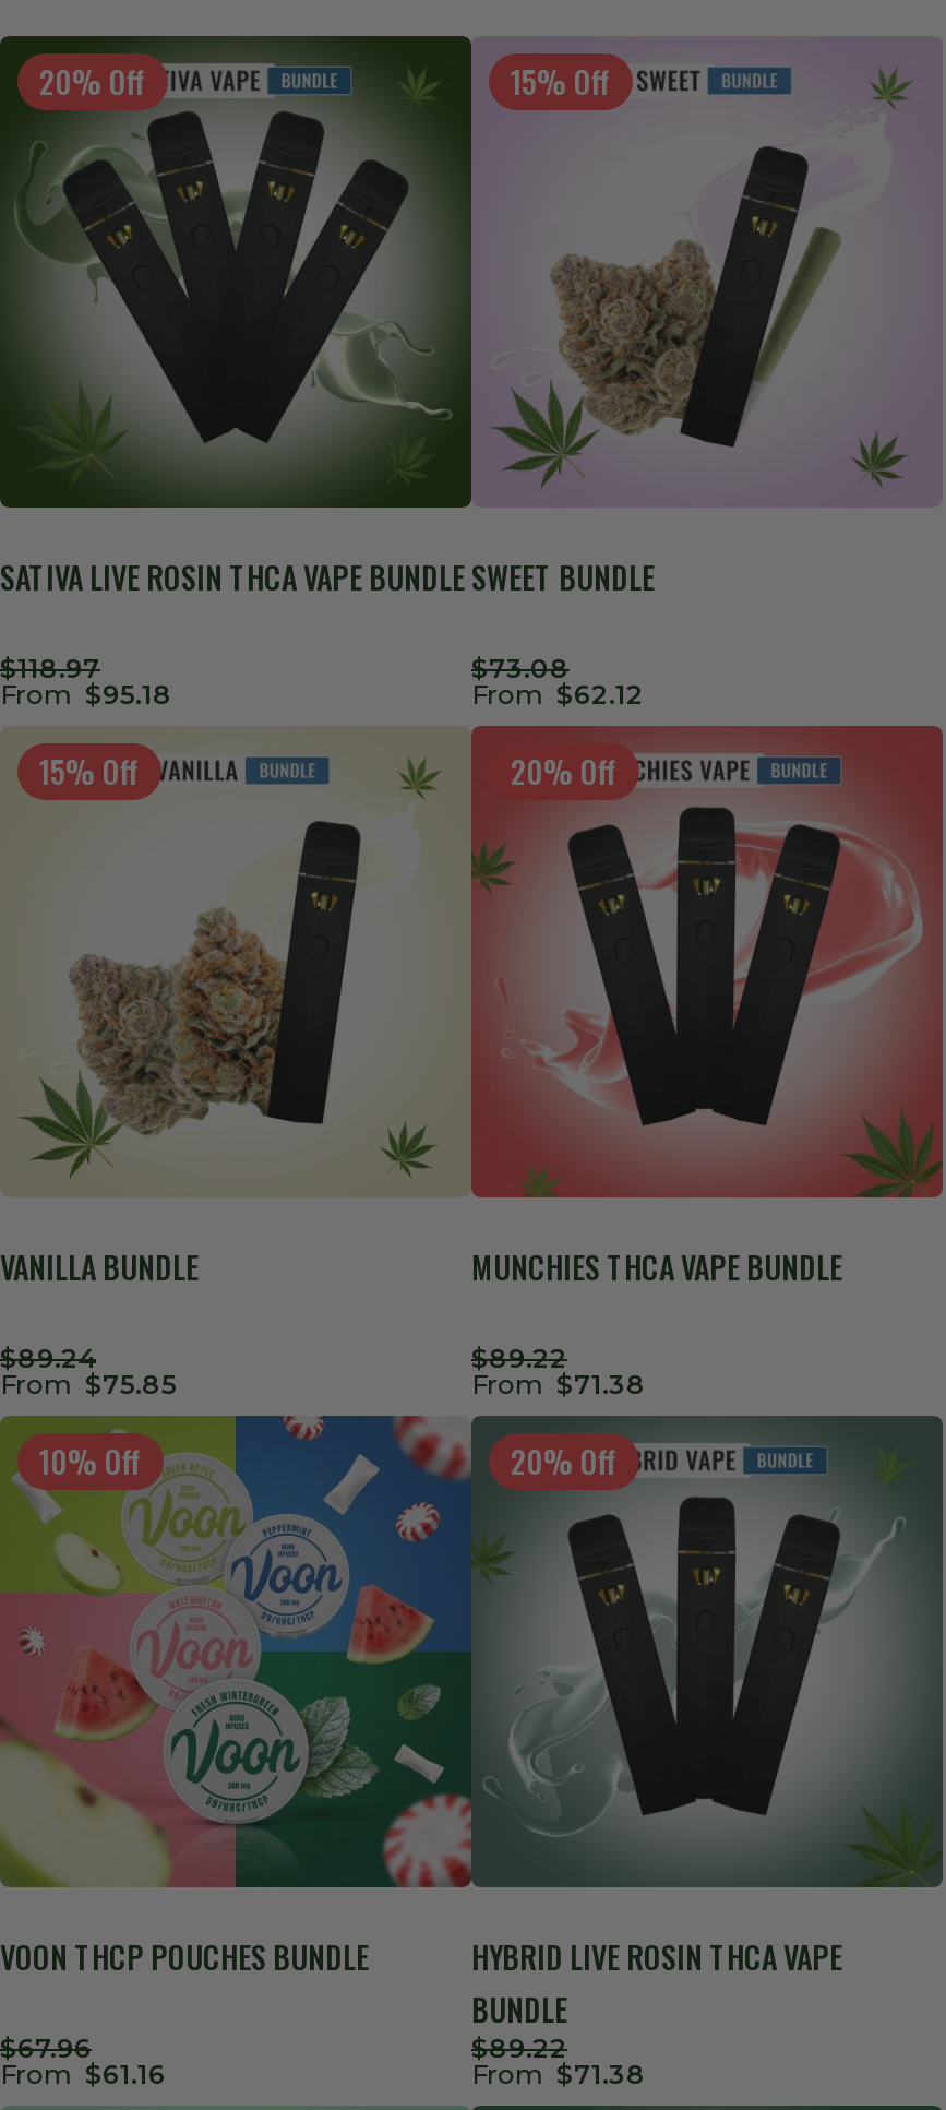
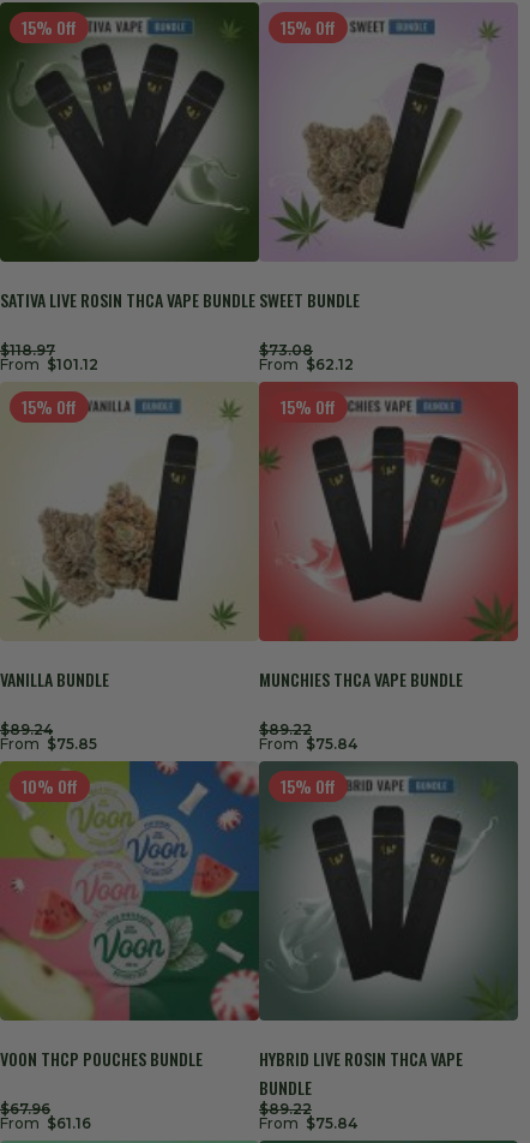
- 20% Off
+ 15% Off

- From $95.18
+ From $101.12

- 20% Off
+ 15% Off

- From $71.38
+ From $75.84

- 20% Off
+ 15% Off

- From $71.38
+ From $75.84
